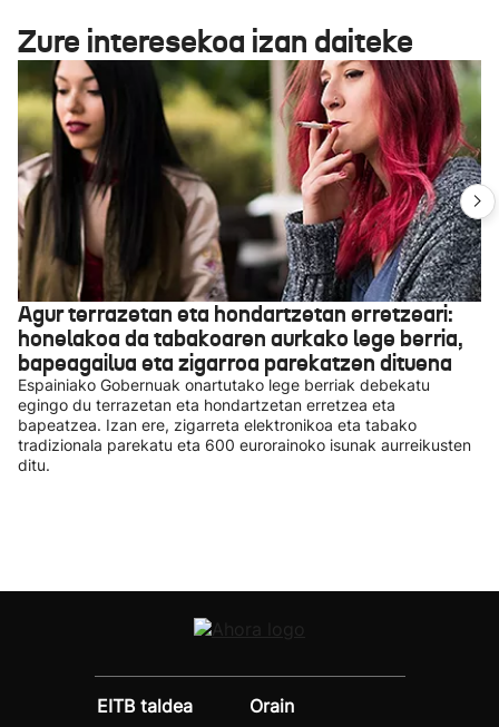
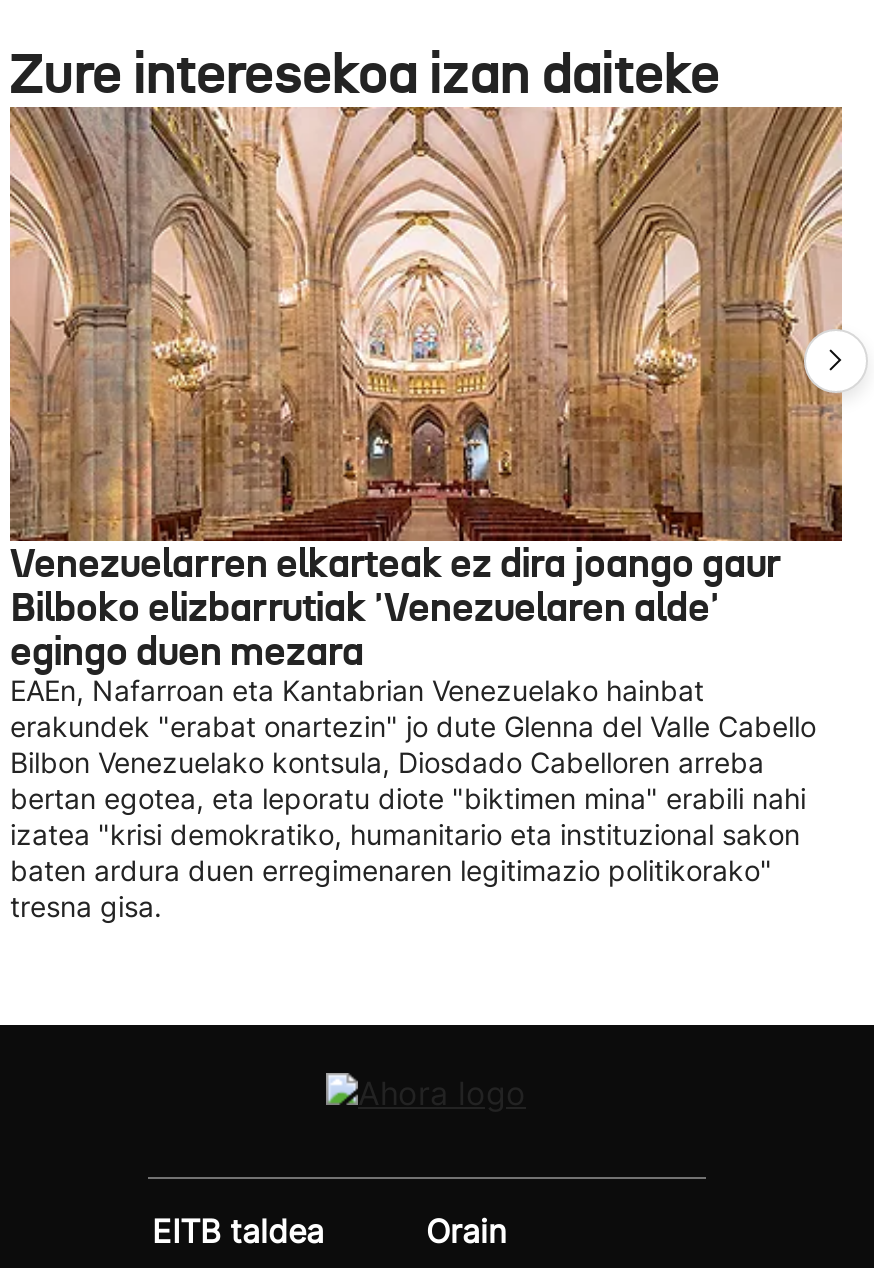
- [image]
- Agur terrazetan eta hondartzetan erretzeari:
- honelakoa da tabakoaren aurkako lege berria,
- bapeagailua eta zigarroa parekatzen dituena
- Espainiako Gobernuak onartutako lege berriak debekatu
- egingo du terrazetan eta hondartzetan erretzea eta
- bapeatzea. Izan ere, zigarreta elektronikoa eta tabako
- tradizionala parekatu eta 600 eurorainoko isunak aurreikusten
- ditu.
+ [image]
+ Venezuelarren elkarteak ez dira joango gaur
+ Bilboko elizbarrutiak 'Venezuelaren alde'
+ egingo duen mezara
+ EAEn, Nafarroan eta Kantabrian Venezuelako hainbat
+ erakundek "erabat onartezin" jo dute Glenna del Valle Cabello
+ Bilbon Venezuelako kontsula, Diosdado Cabelloren arreba
+ bertan egotea, eta leporatu diote "biktimen mina" erabili nahi
+ izatea "krisi demokratiko, humanitario eta instituzional sakon
+ baten ardura duen erregimenaren legitimazio politikorako"
+ tresna gisa.
